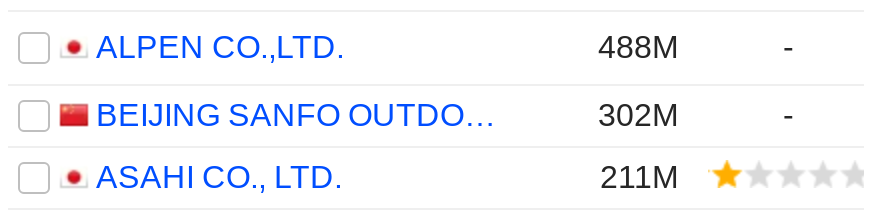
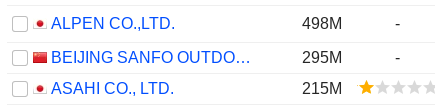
- 488M
+ 498M

- 302M
+ 295M

- 211M
+ 215M
